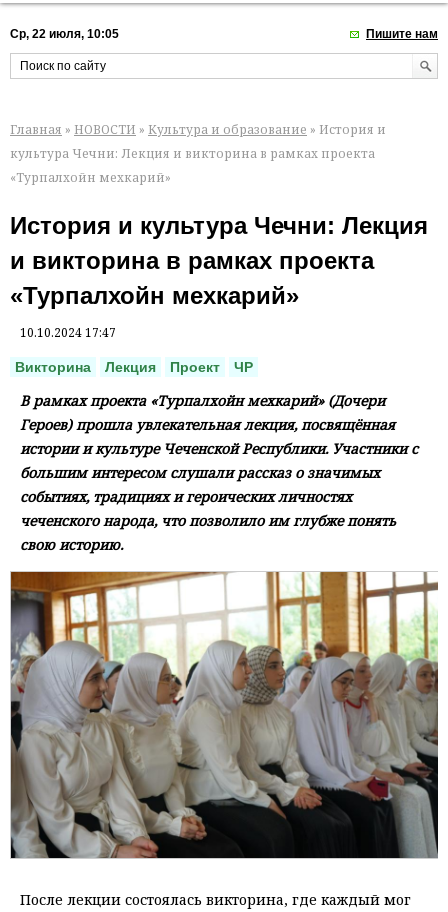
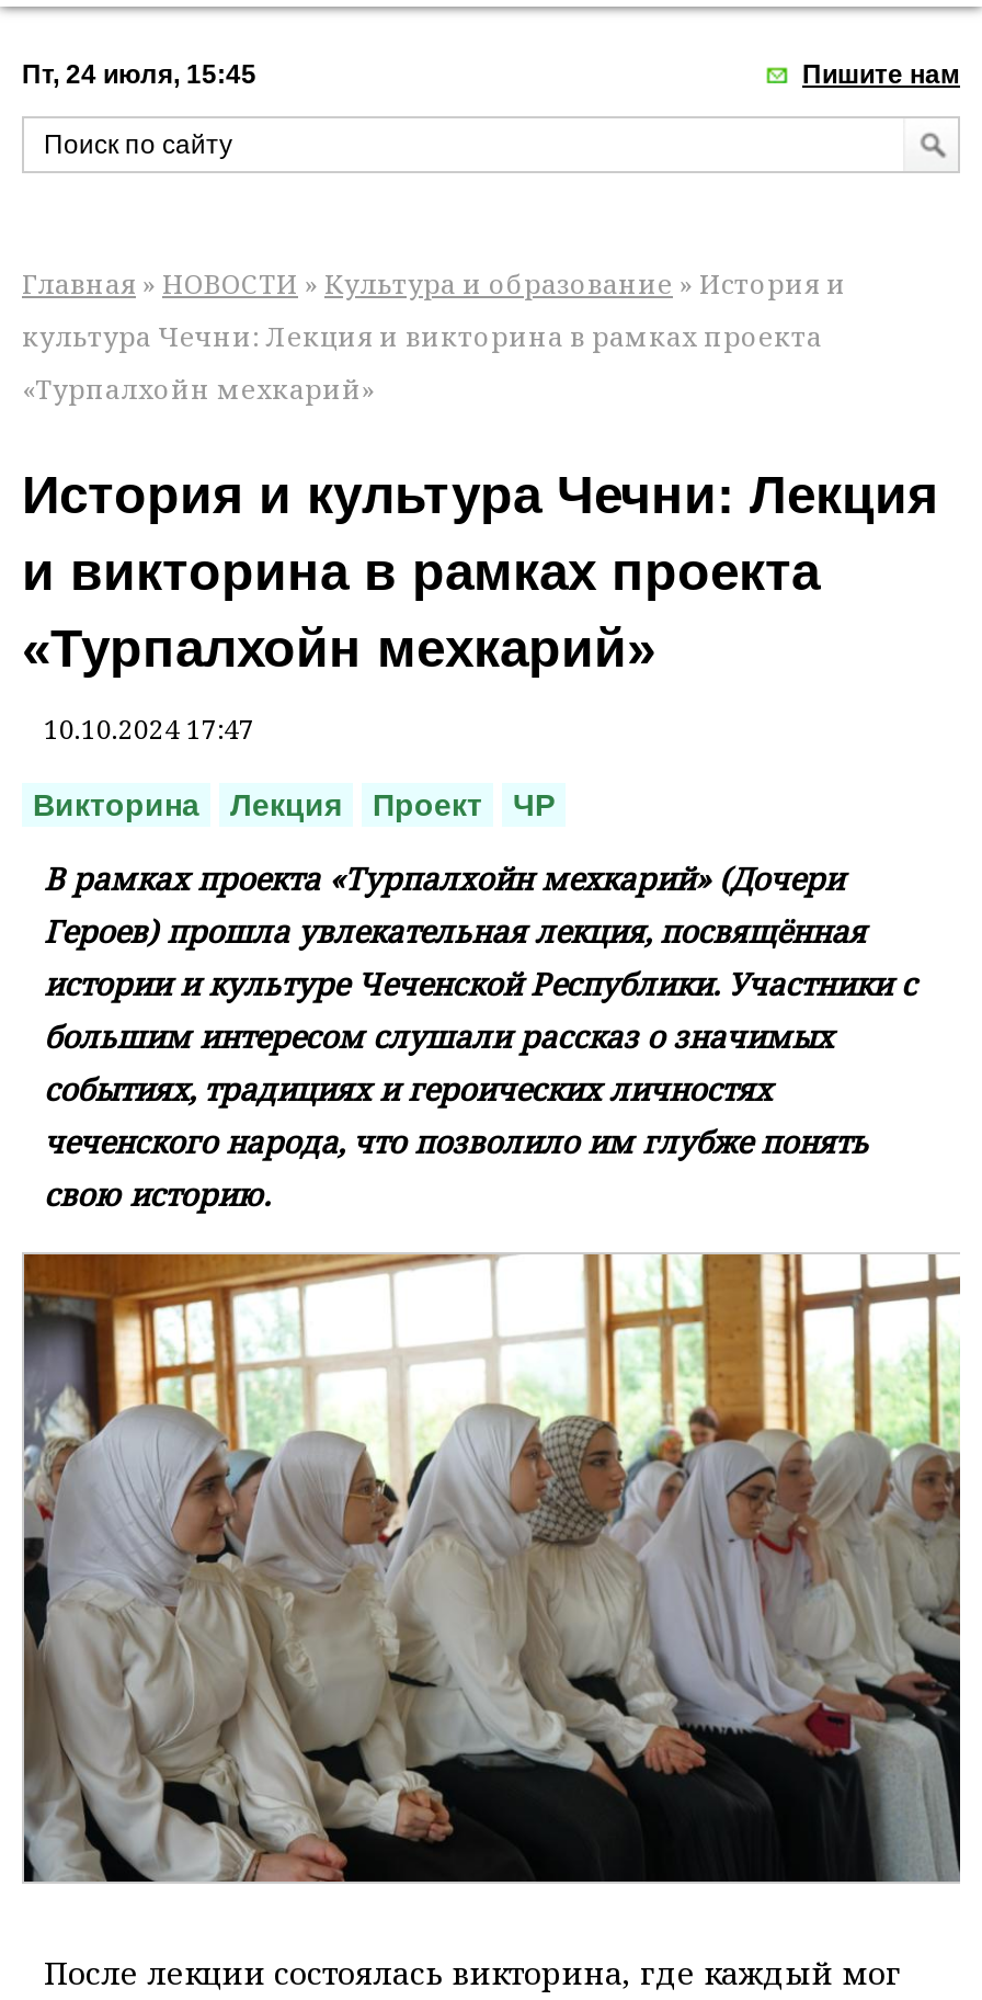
- Ср, 22 июля, 10:05
+ Пт, 24 июля, 15:45
